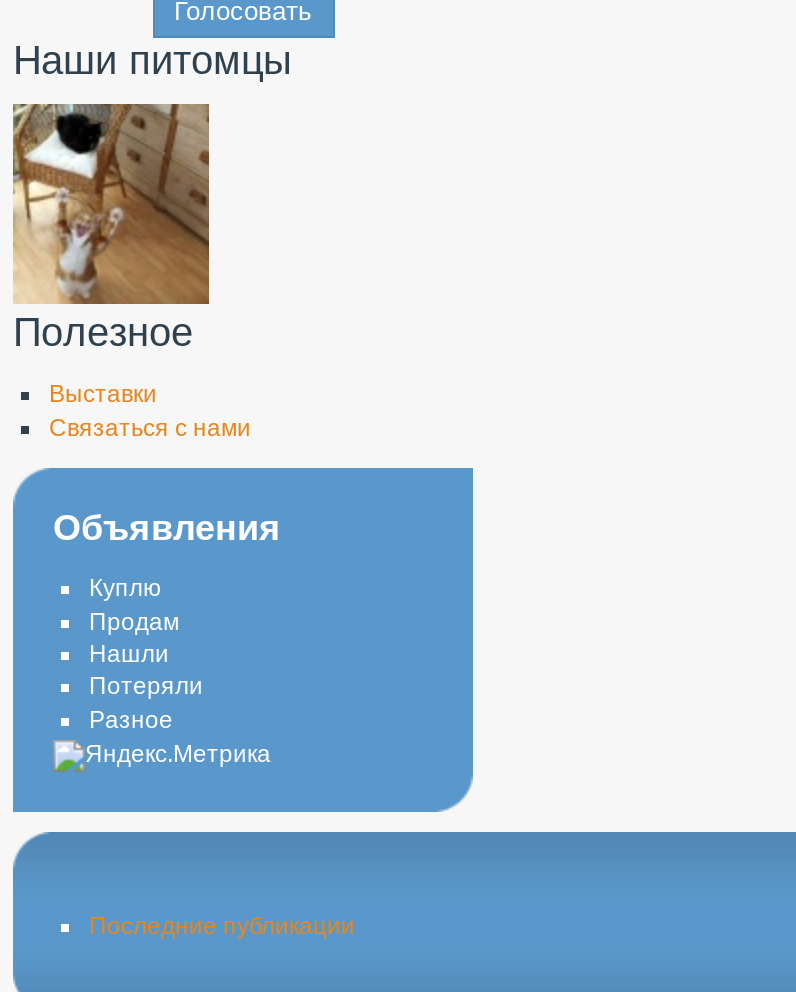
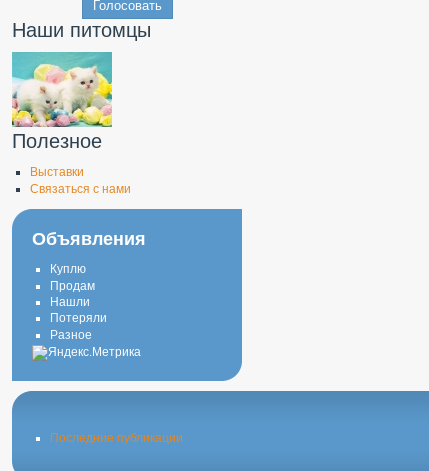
- [image]
+ [image]
